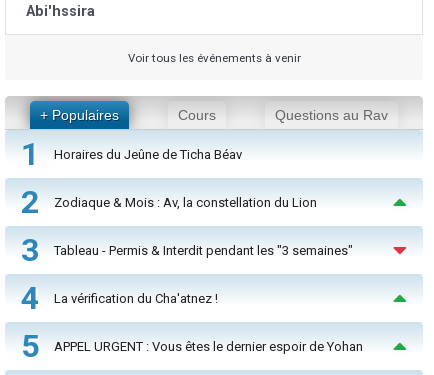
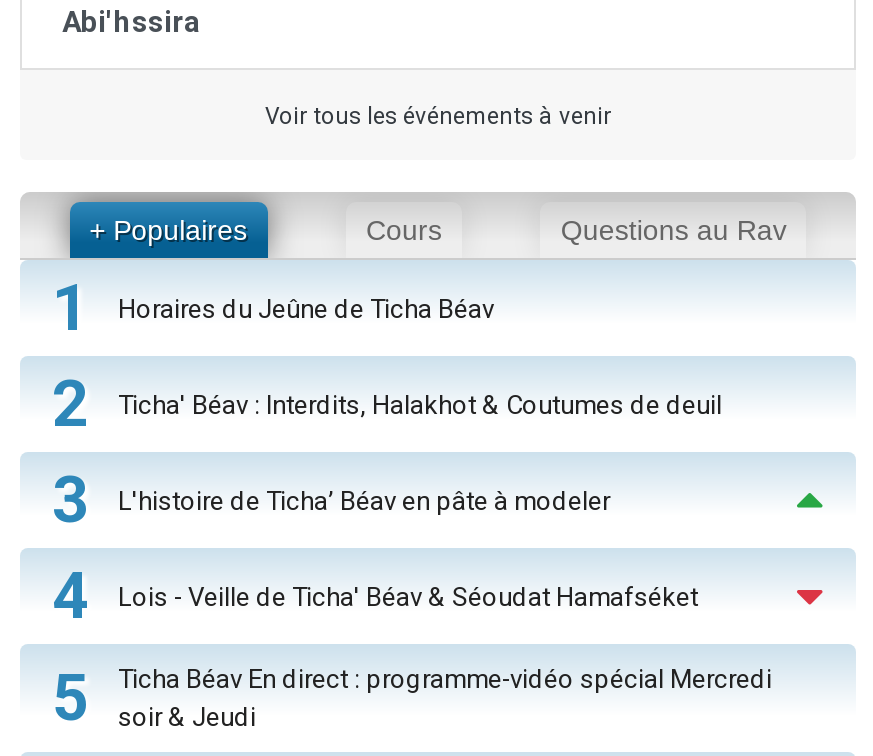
- Zodiaque & Mois : Av, la constellation du Lion
+ Ticha' Béav : Interdits, Halakhot & Coutumes de deuil

- Tableau - Permis & Interdit pendant les "3 semaines"
+ L'histoire de Ticha’ Béav en pâte à modeler

- La vérification du Cha'atnez !
+ Lois - Veille de Ticha' Béav & Séoudat Hamafséket

- APPEL URGENT : Vous êtes le dernier espoir de Yohan
+ Ticha Béav En direct : programme-vidéo spécial Mercredi
+ soir & Jeudi
